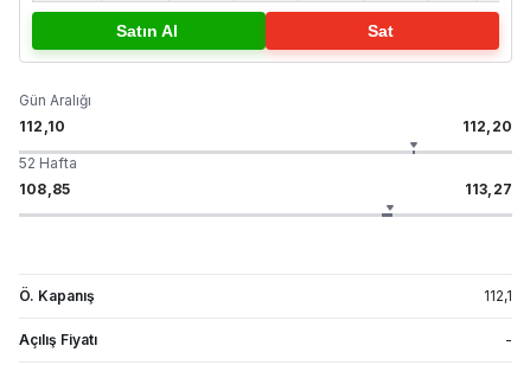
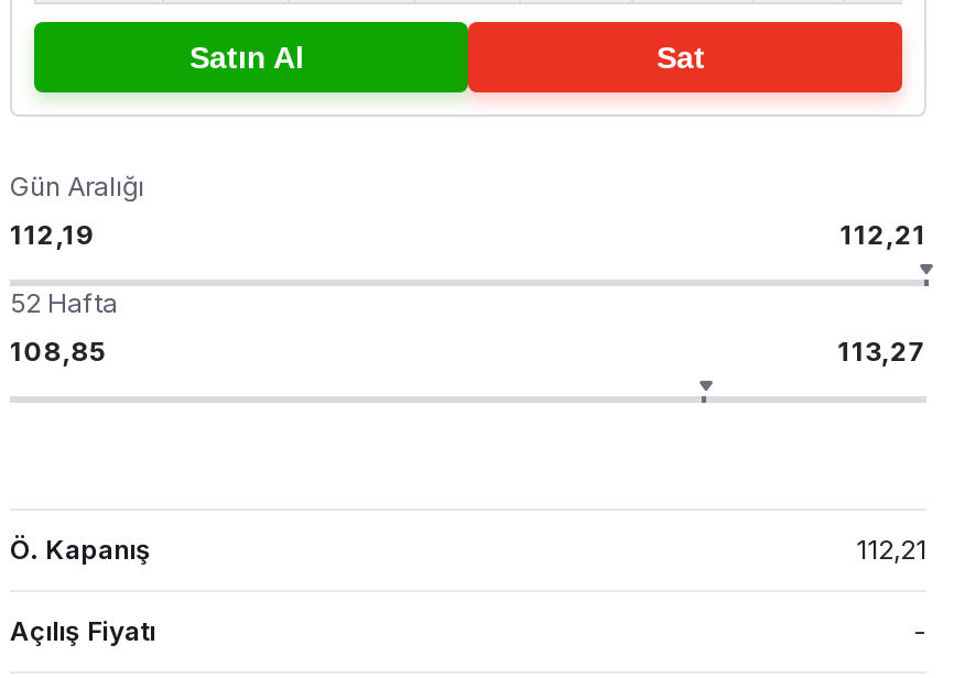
- 112,10
+ 112,19

- 112,20
+ 112,21

- 112,1
+ 112,21
